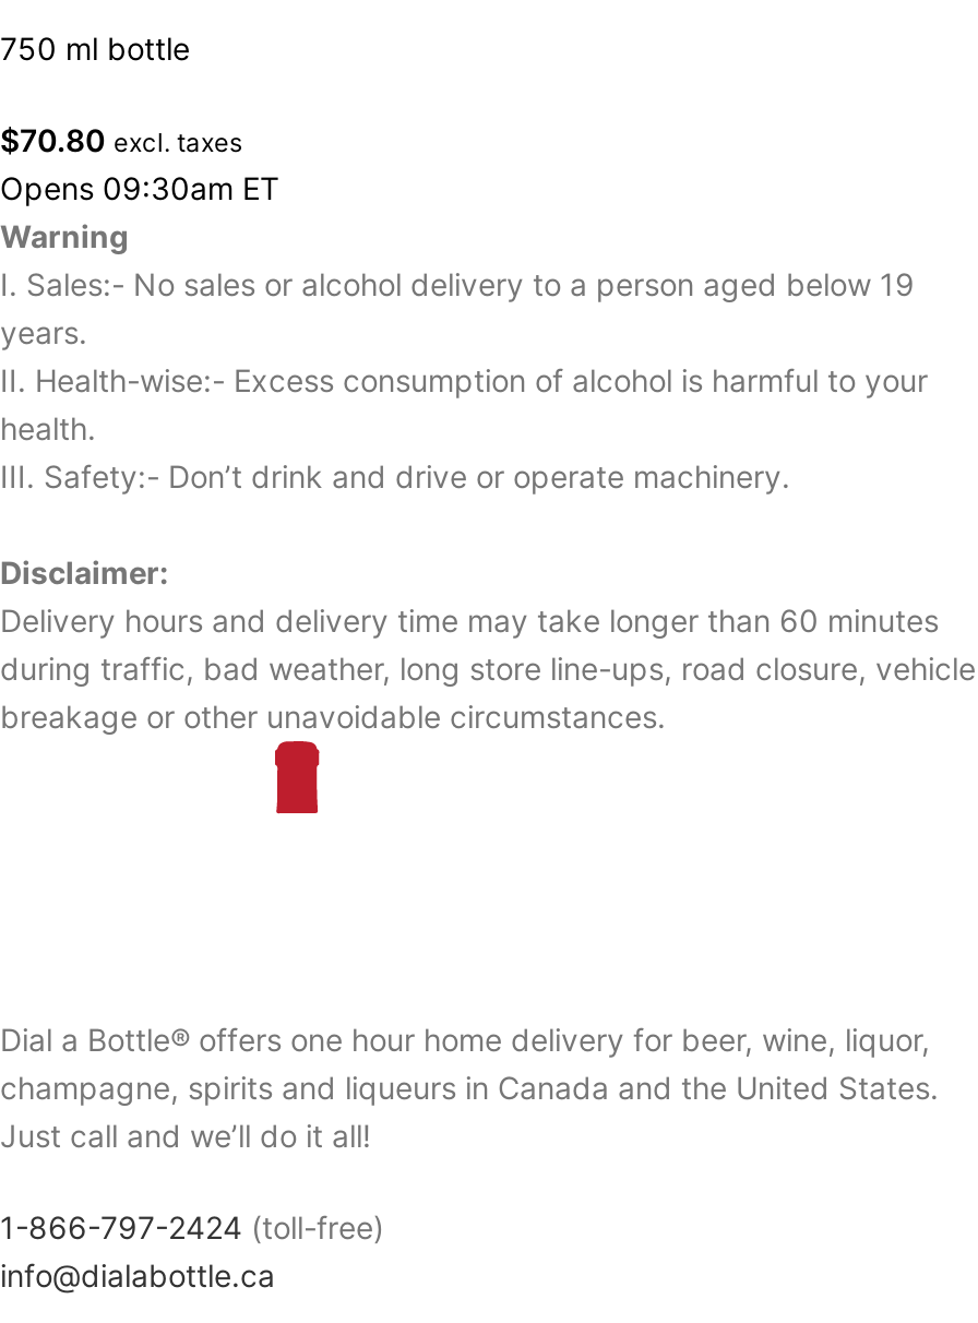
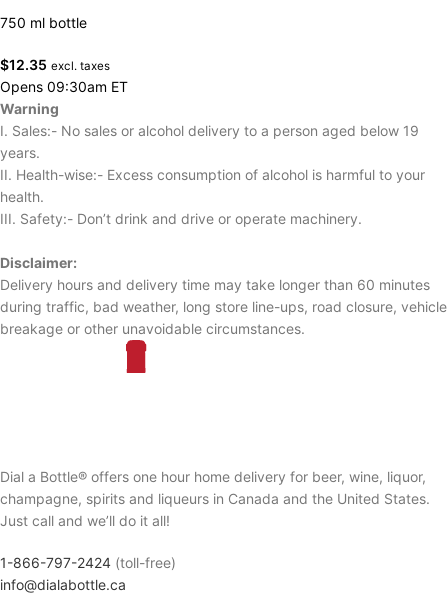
- $70.80 excl. taxes
+ $12.35 excl. taxes
